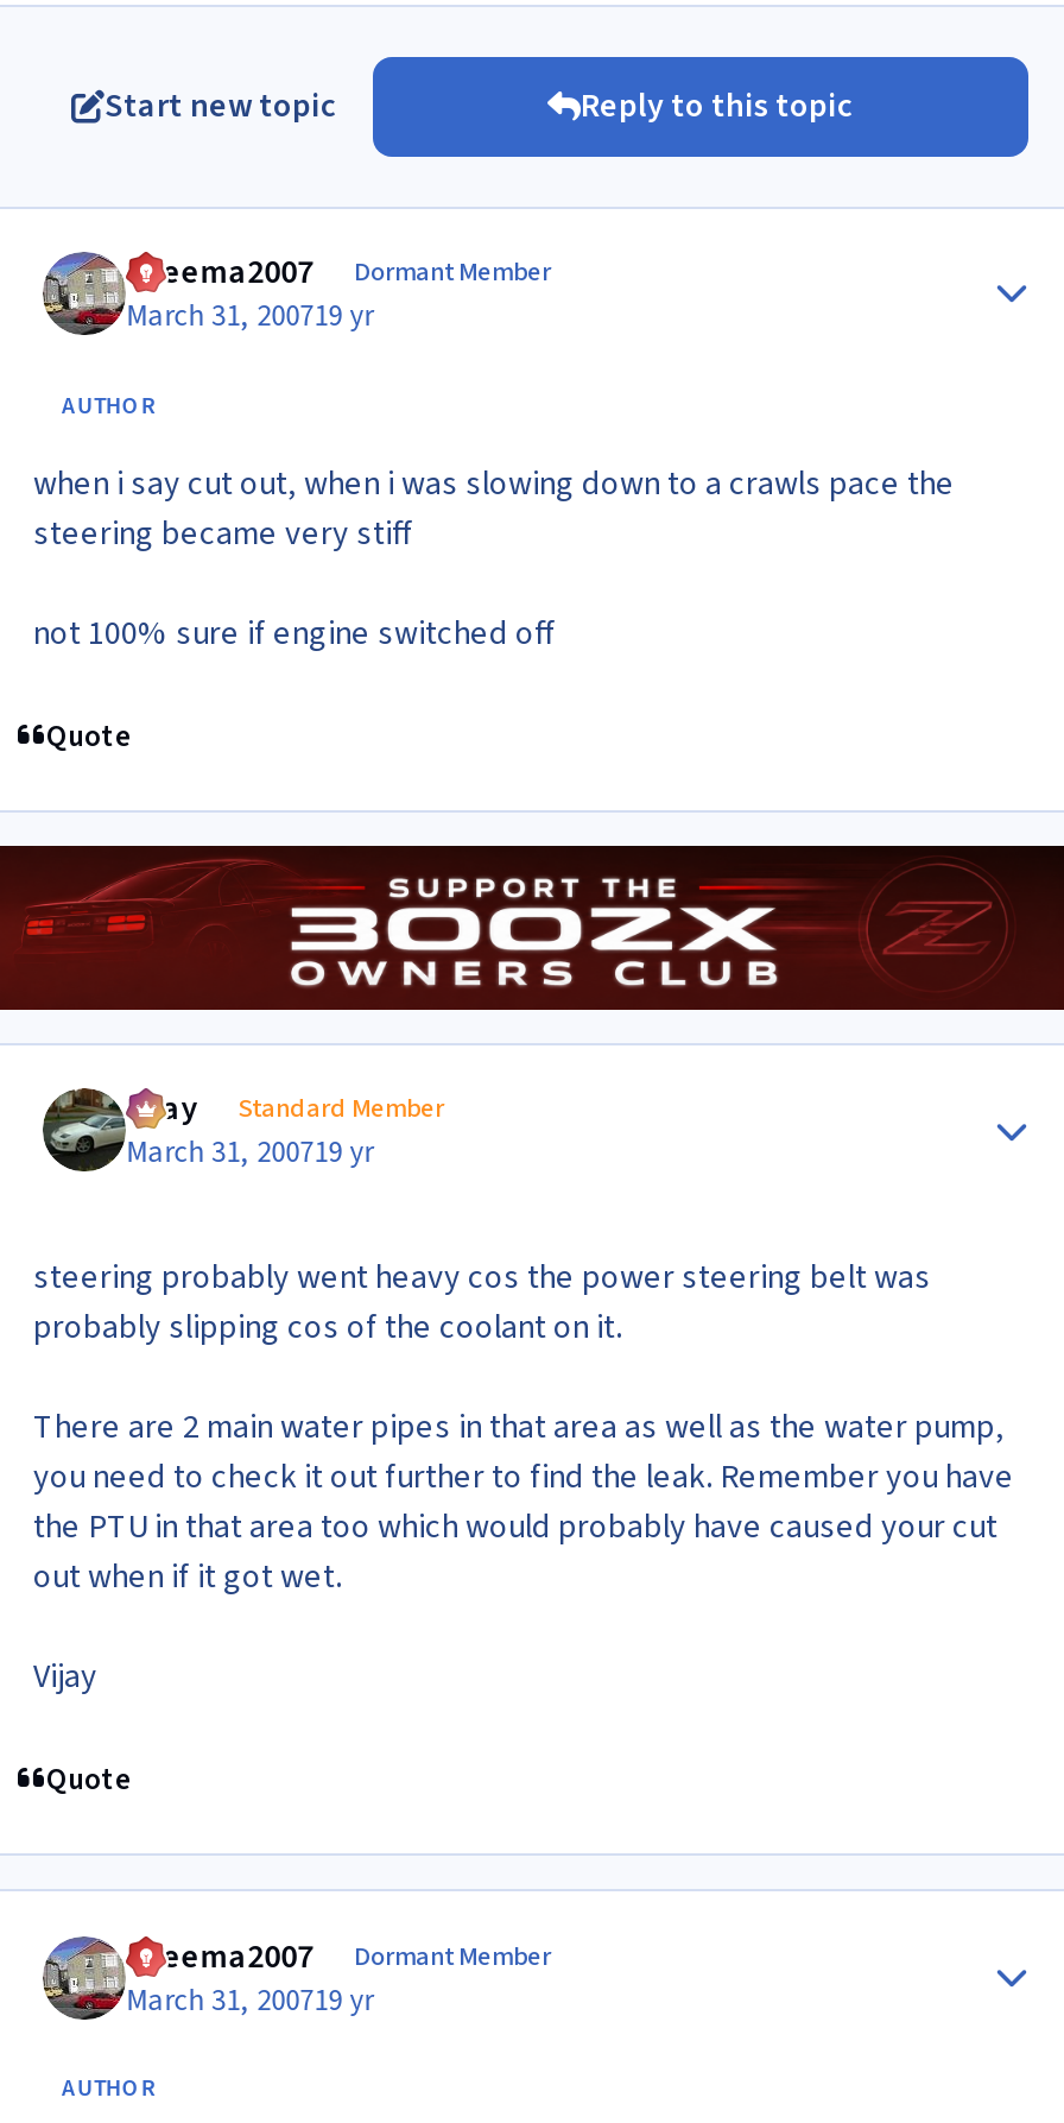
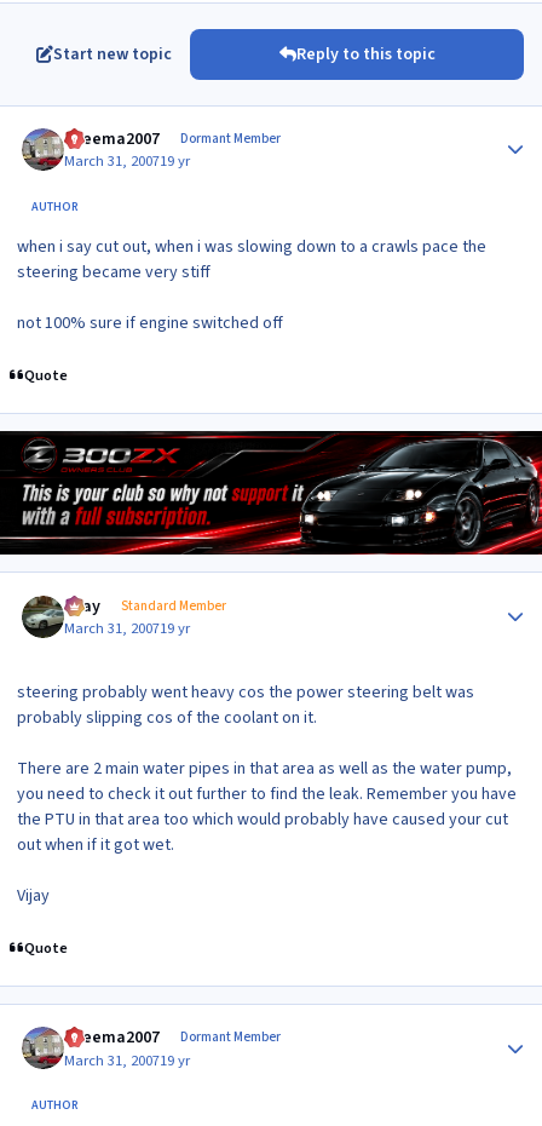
- [image]
+ [image]
